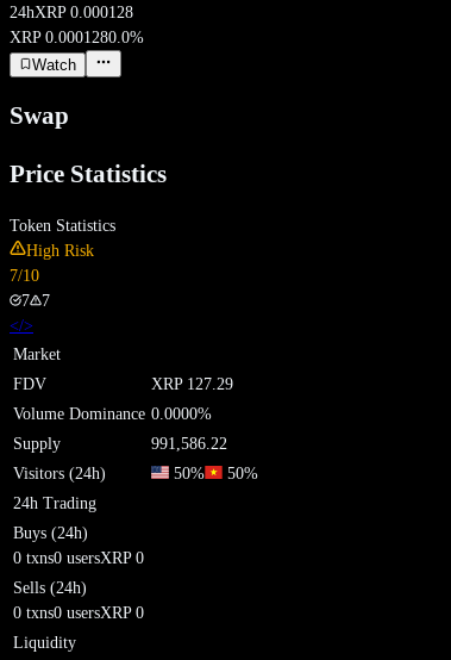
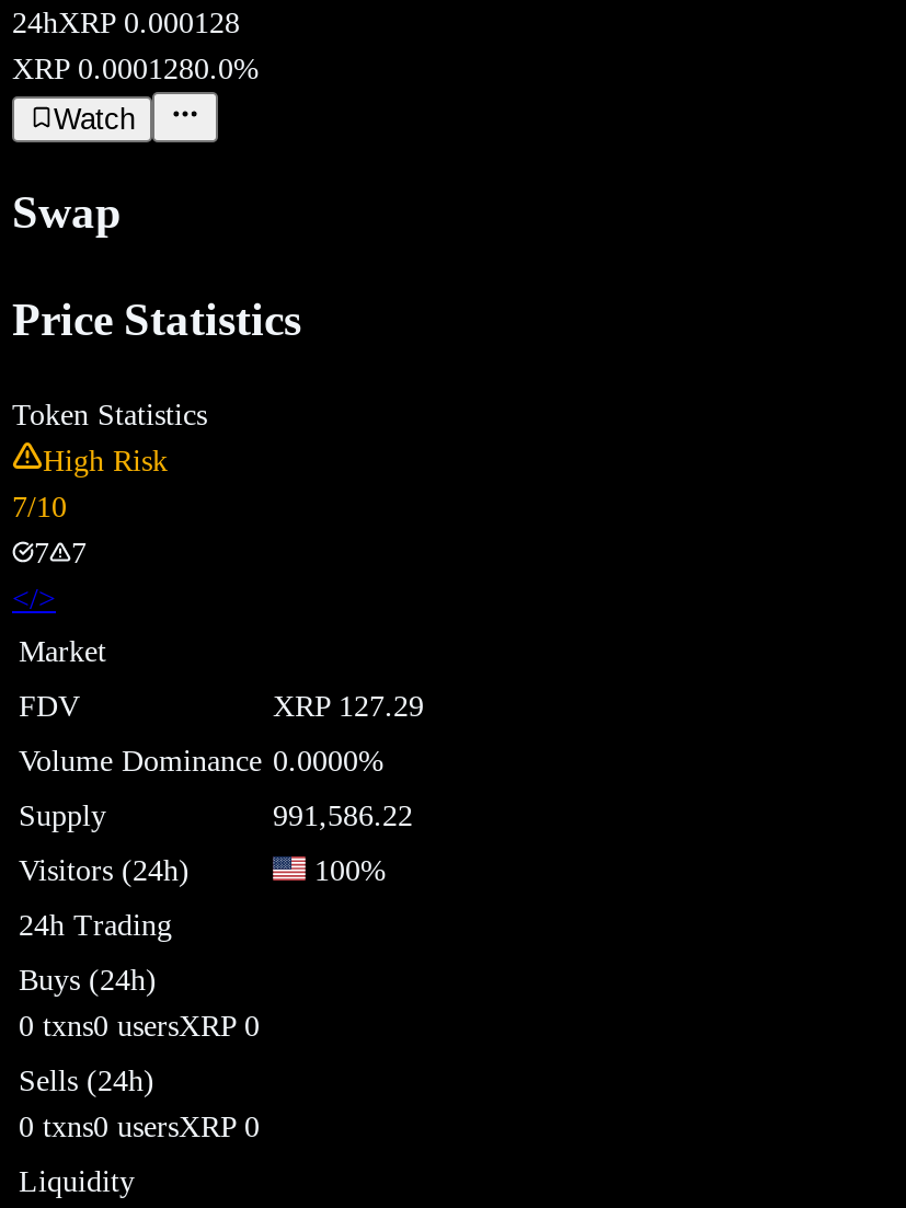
- 50%
- 50%
+ 100%
